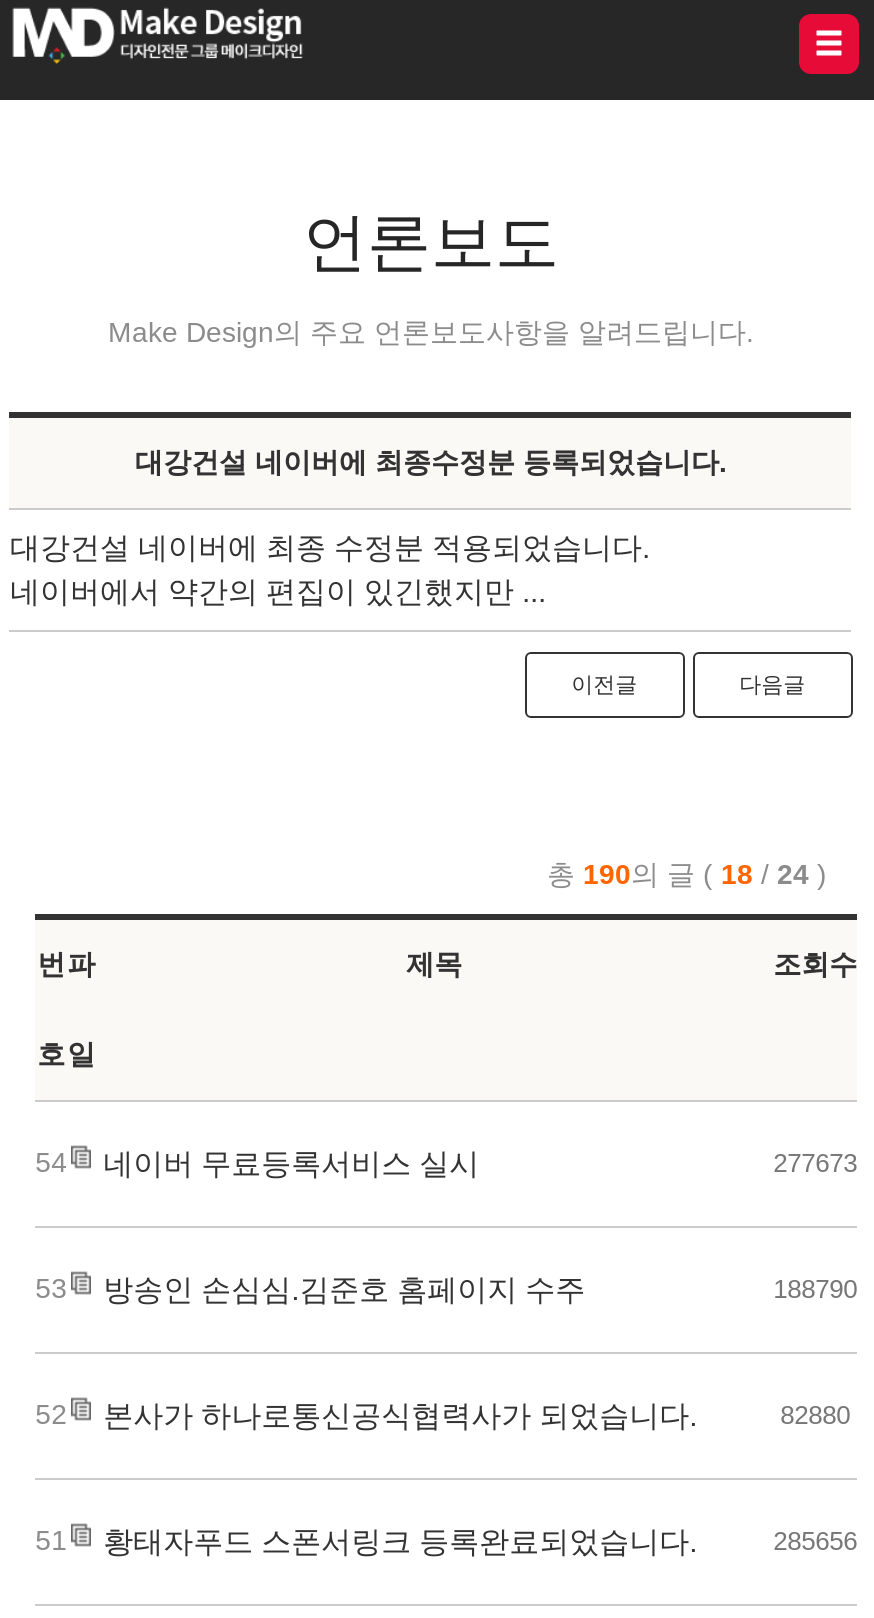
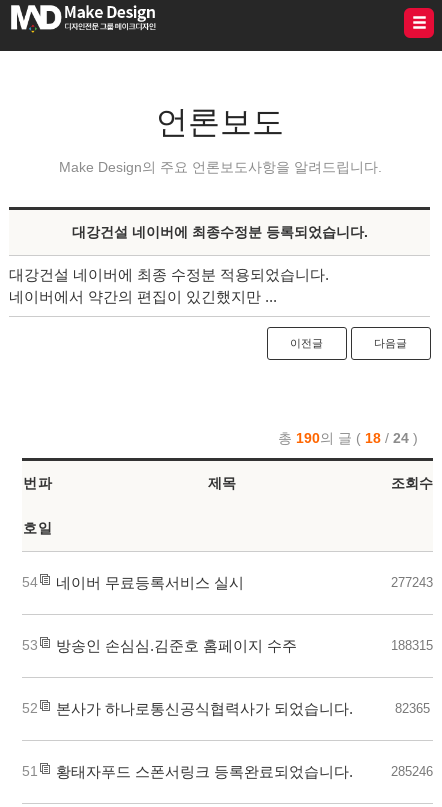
- 277673
+ 277243

- 188790
+ 188315

- 82880
+ 82365

- 285656
+ 285246
